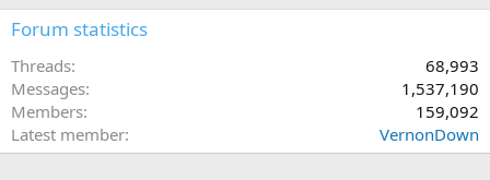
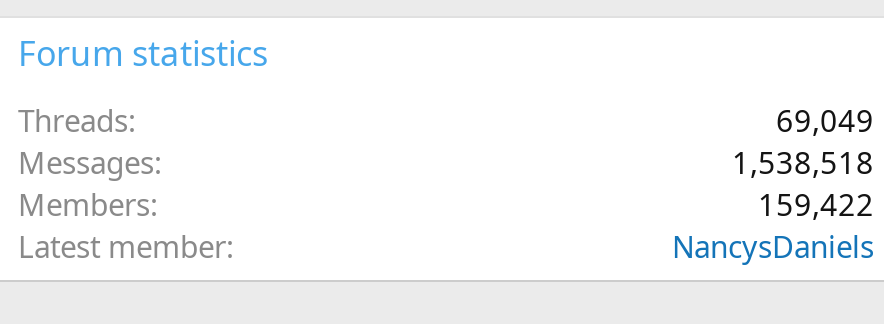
- 68,993
+ 69,049

- 1,537,190
+ 1,538,518

- 159,092
+ 159,422

- VernonDown
+ NancysDaniels
